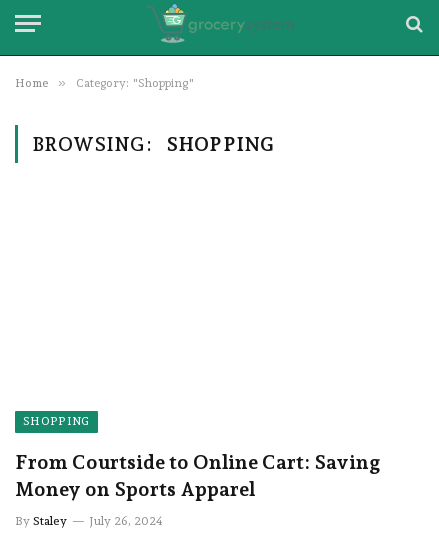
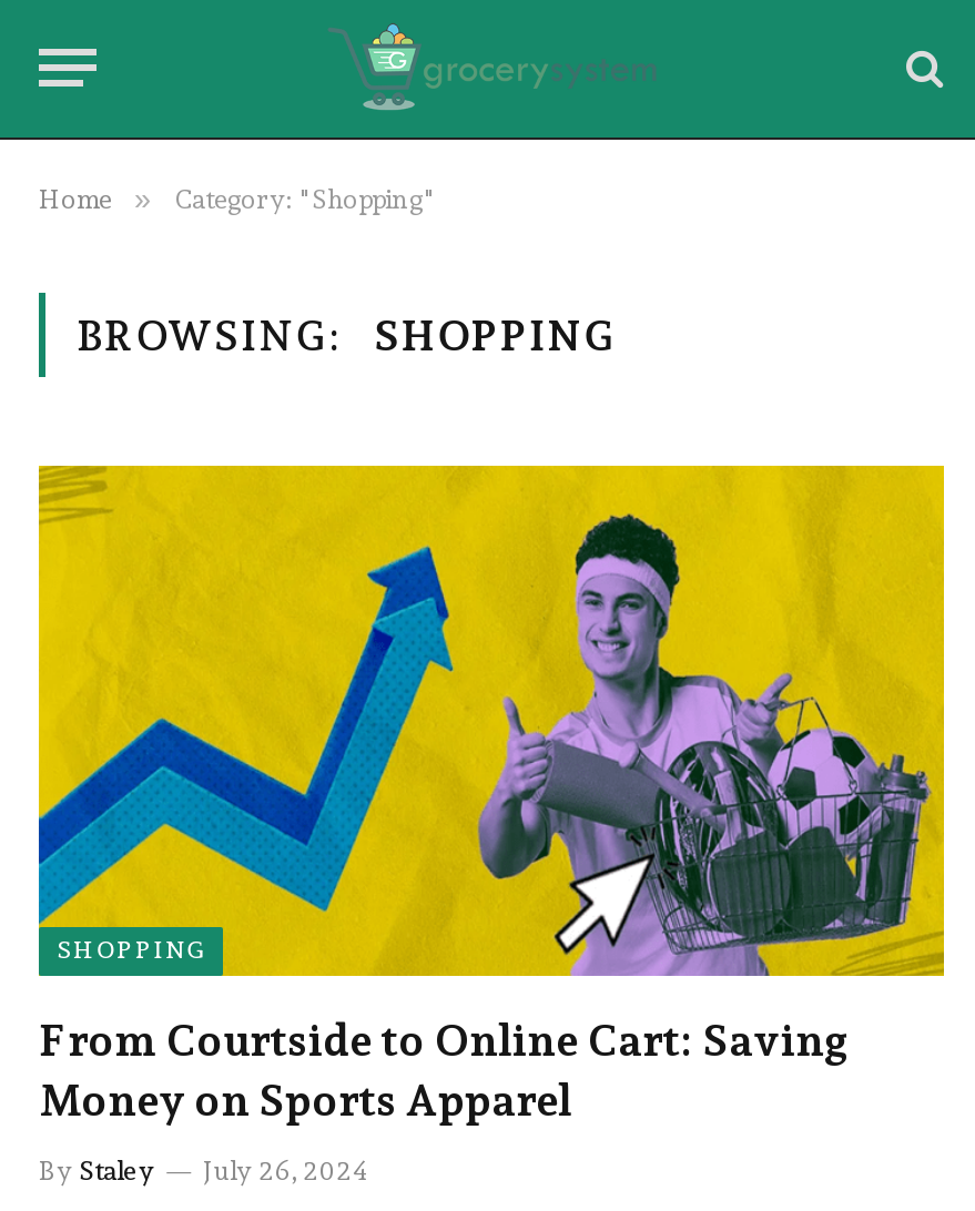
+ [image]
